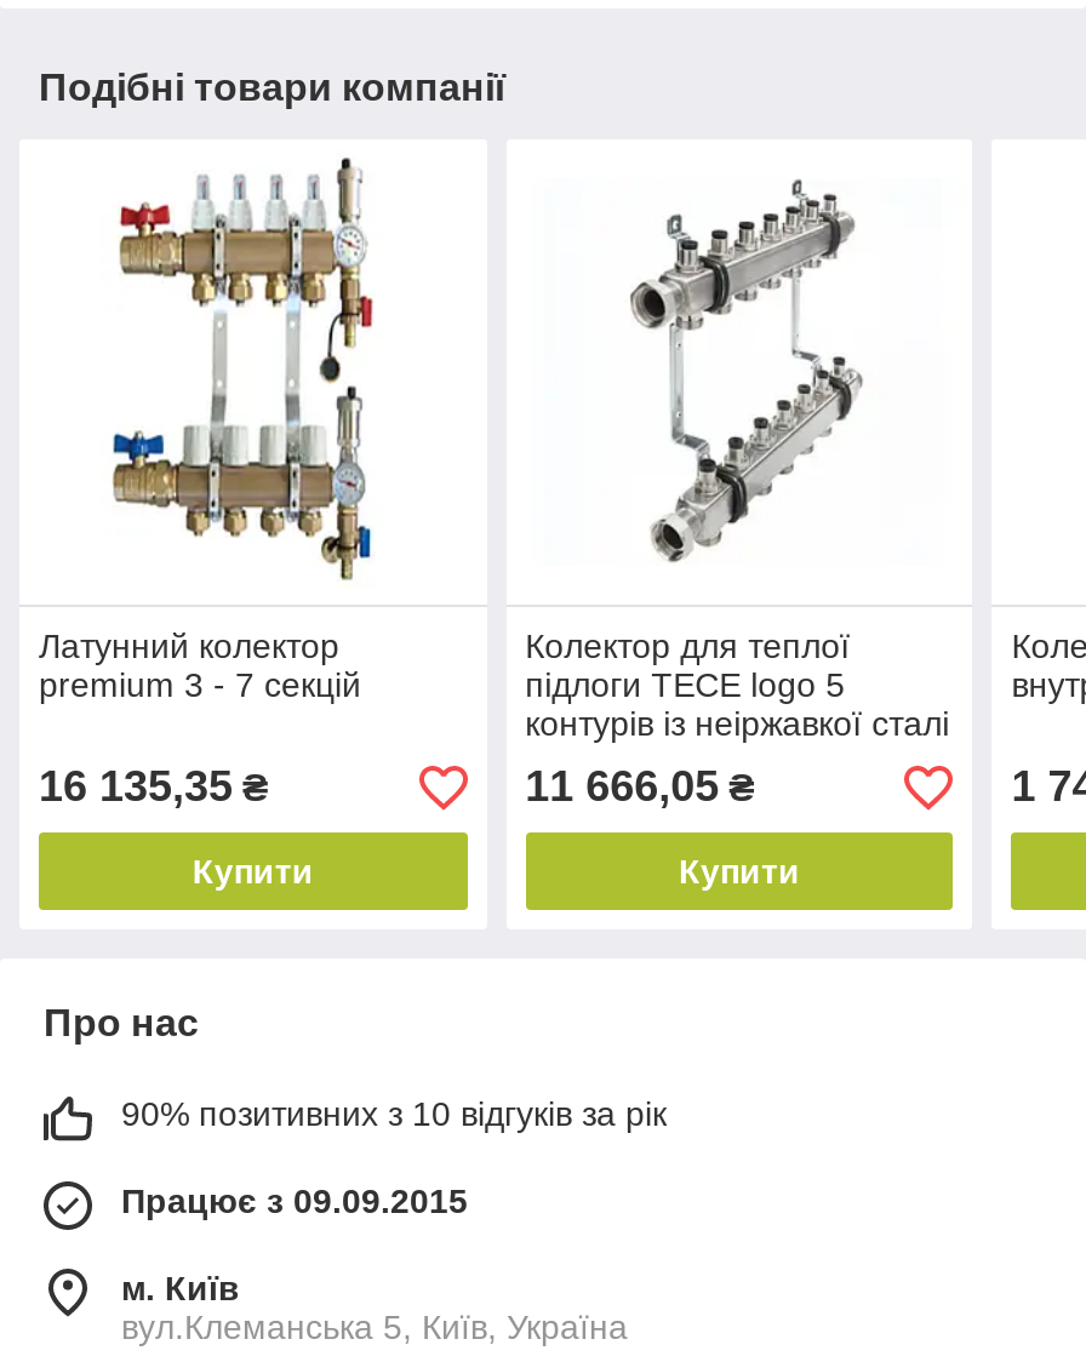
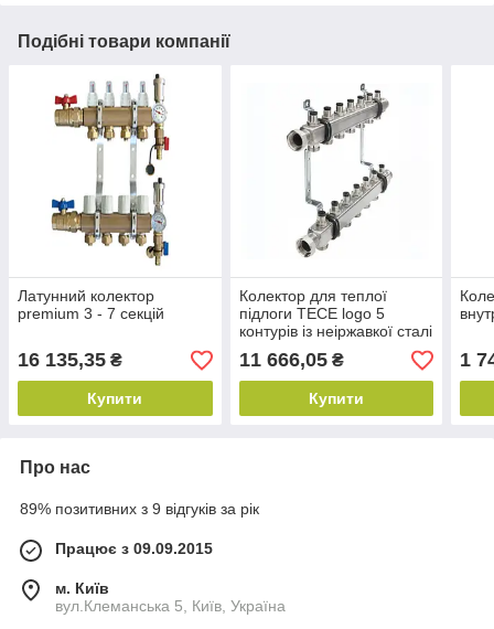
- 90% позитивних з 10 відгуків за рік
+ 89% позитивних з 9 відгуків за рік
